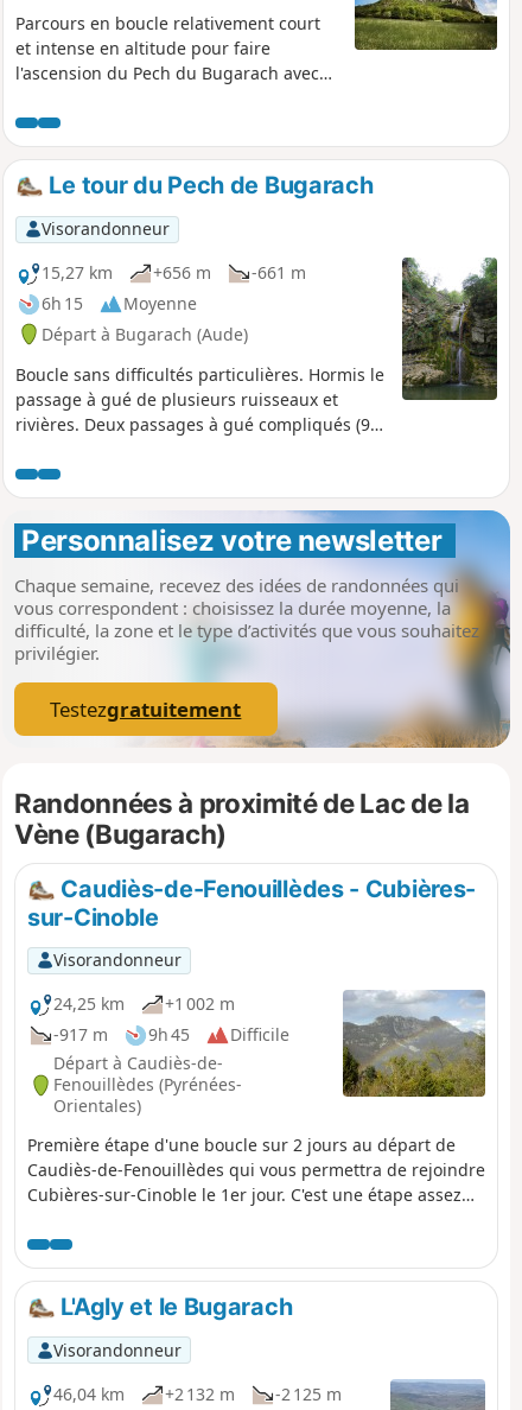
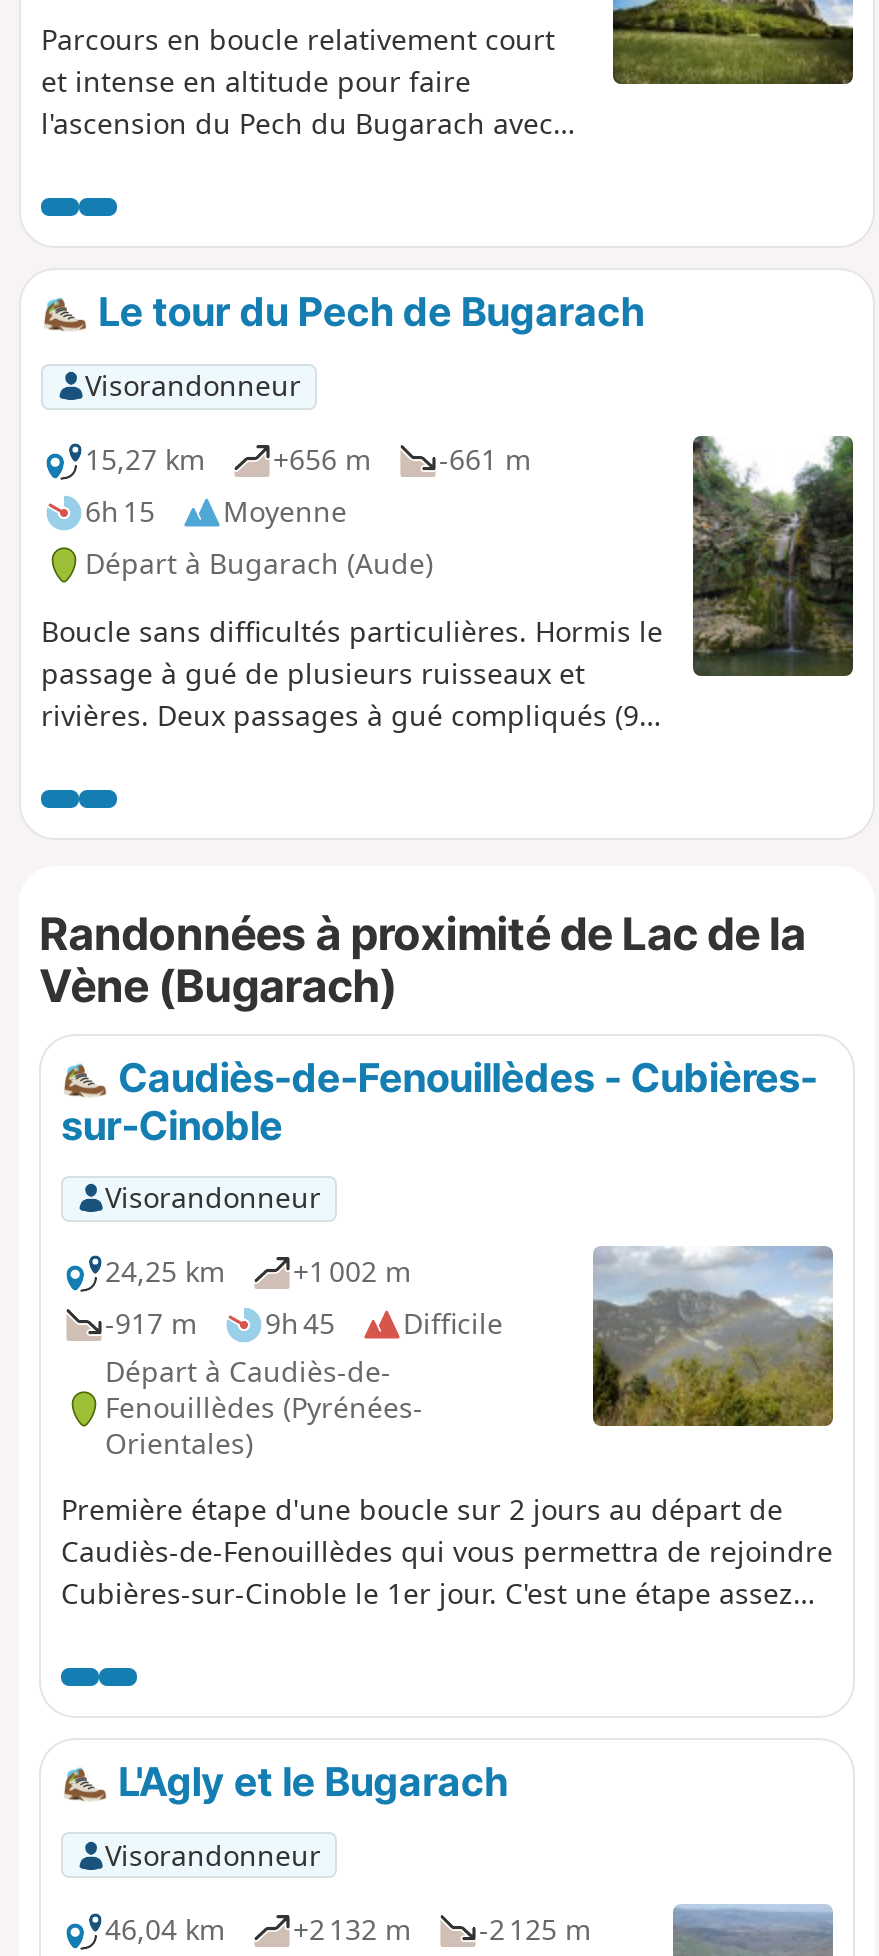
- [image]
- Personnalisez votre newsletter
- Chaque semaine, recevez des idées de randonnées qui
- vous correspondent : choisissez la durée moyenne, la
- difficulté, la zone et le type d’activités que vous souhaitez
- privilégier.
- Testezgratuitement
